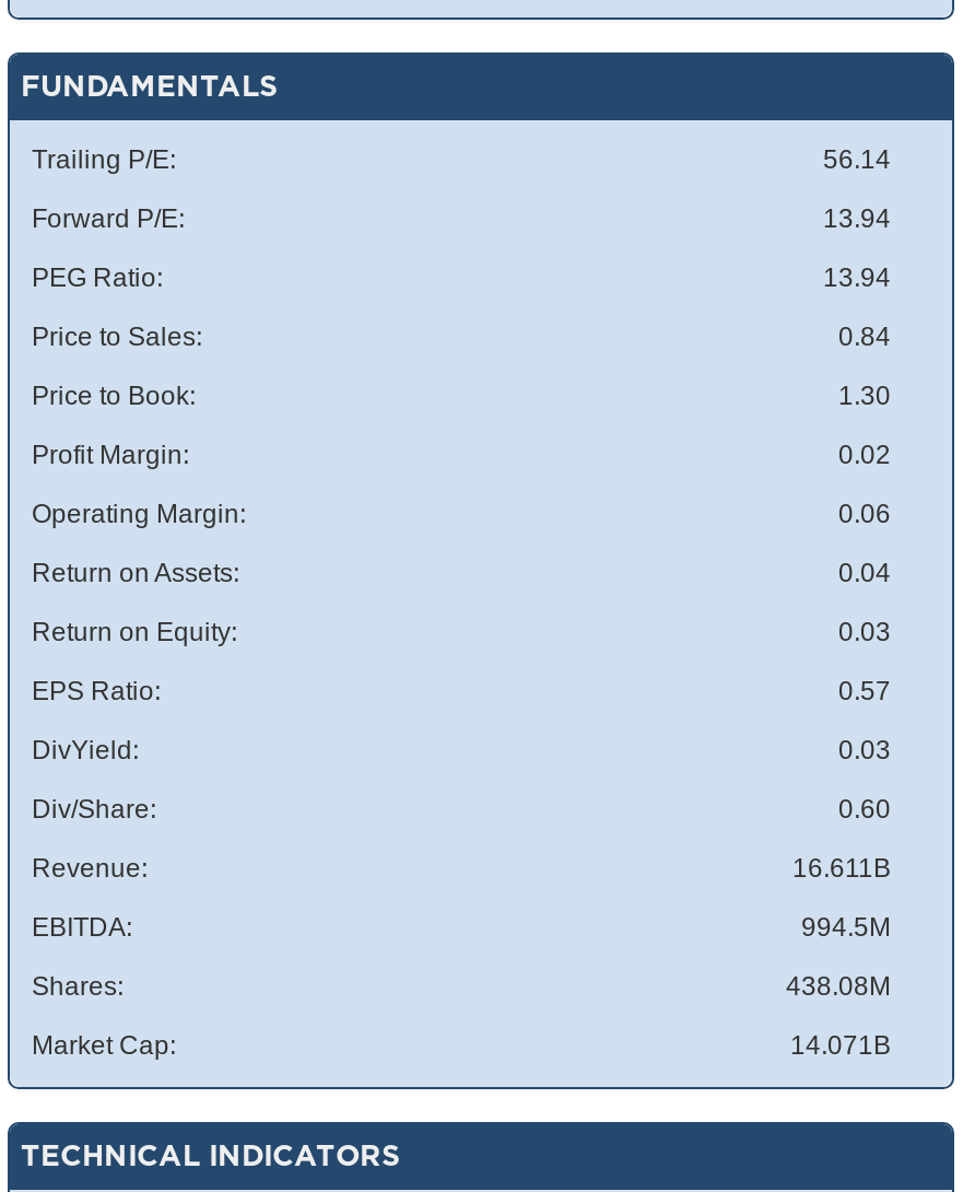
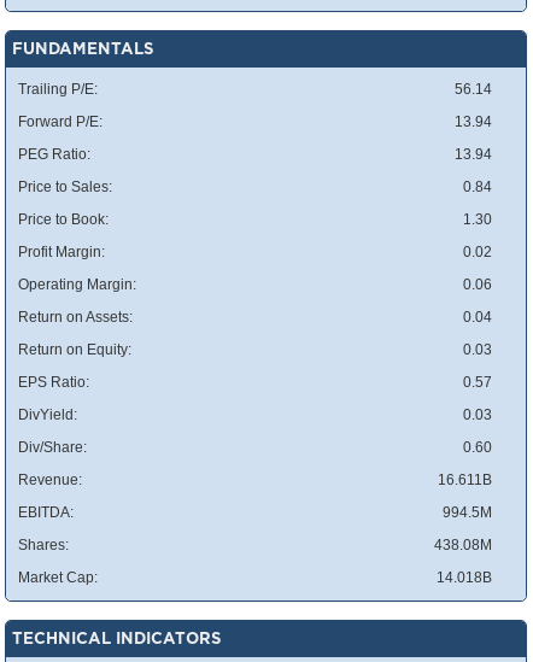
- 14.071B
+ 14.018B
